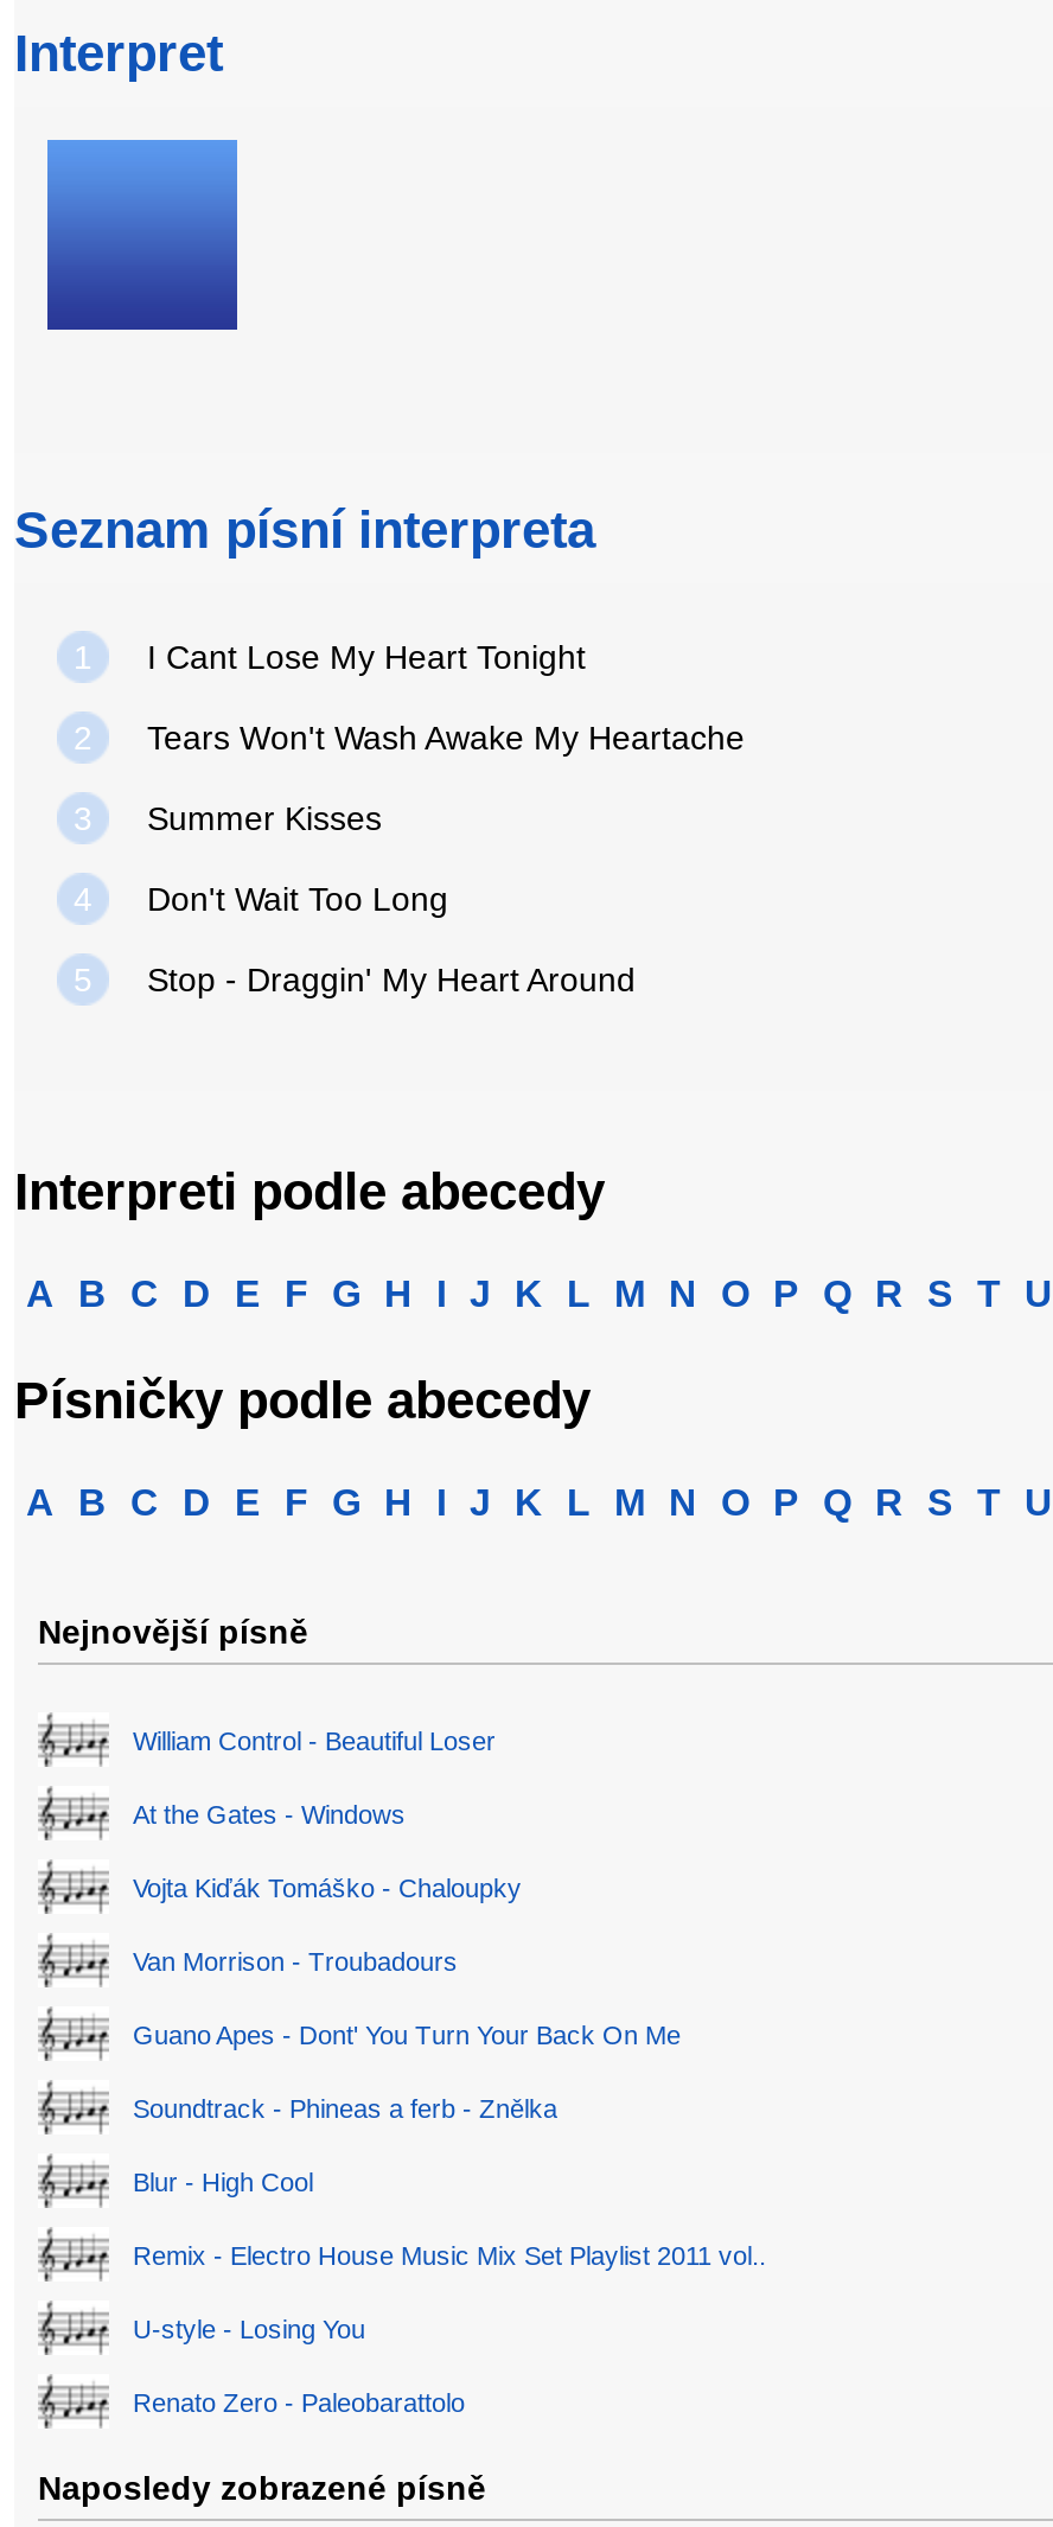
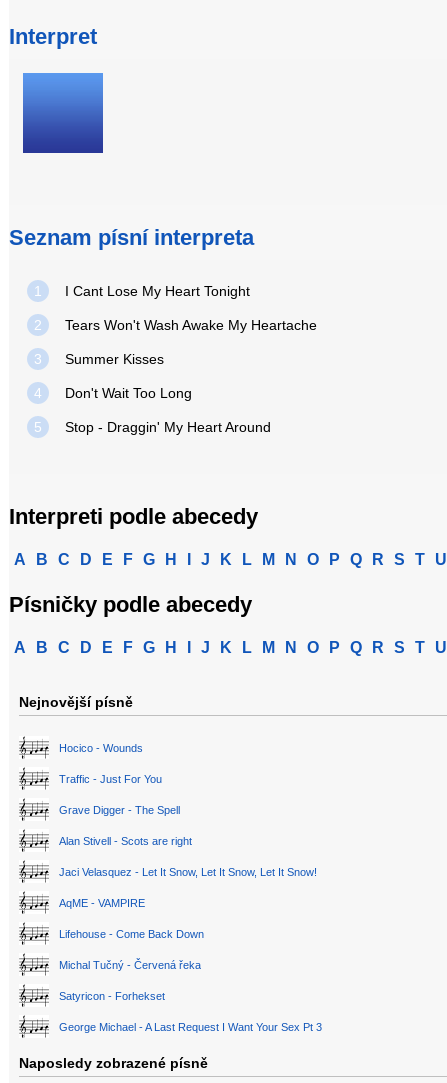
- William Control - Beautiful Loser
+ Hocico - Wounds

- At the Gates - Windows
+ Traffic - Just For You

- Vojta Kiďák Tomáško - Chaloupky
+ Grave Digger - The Spell

- Van Morrison - Troubadours
+ Alan Stivell - Scots are right

- Guano Apes - Dont' You Turn Your Back On Me
+ Jaci Velasquez - Let It Snow, Let It Snow, Let It Snow!

- Soundtrack - Phineas a ferb - Znělka
+ AqME - VAMPIRE

- Blur - High Cool
+ Lifehouse - Come Back Down

- Remix - Electro House Music Mix Set Playlist 2011 vol..
+ Michal Tučný - Červená řeka

- U-style - Losing You
+ Satyricon - Forhekset

- Renato Zero - Paleobarattolo
+ George Michael - A Last Request I Want Your Sex Pt 3
